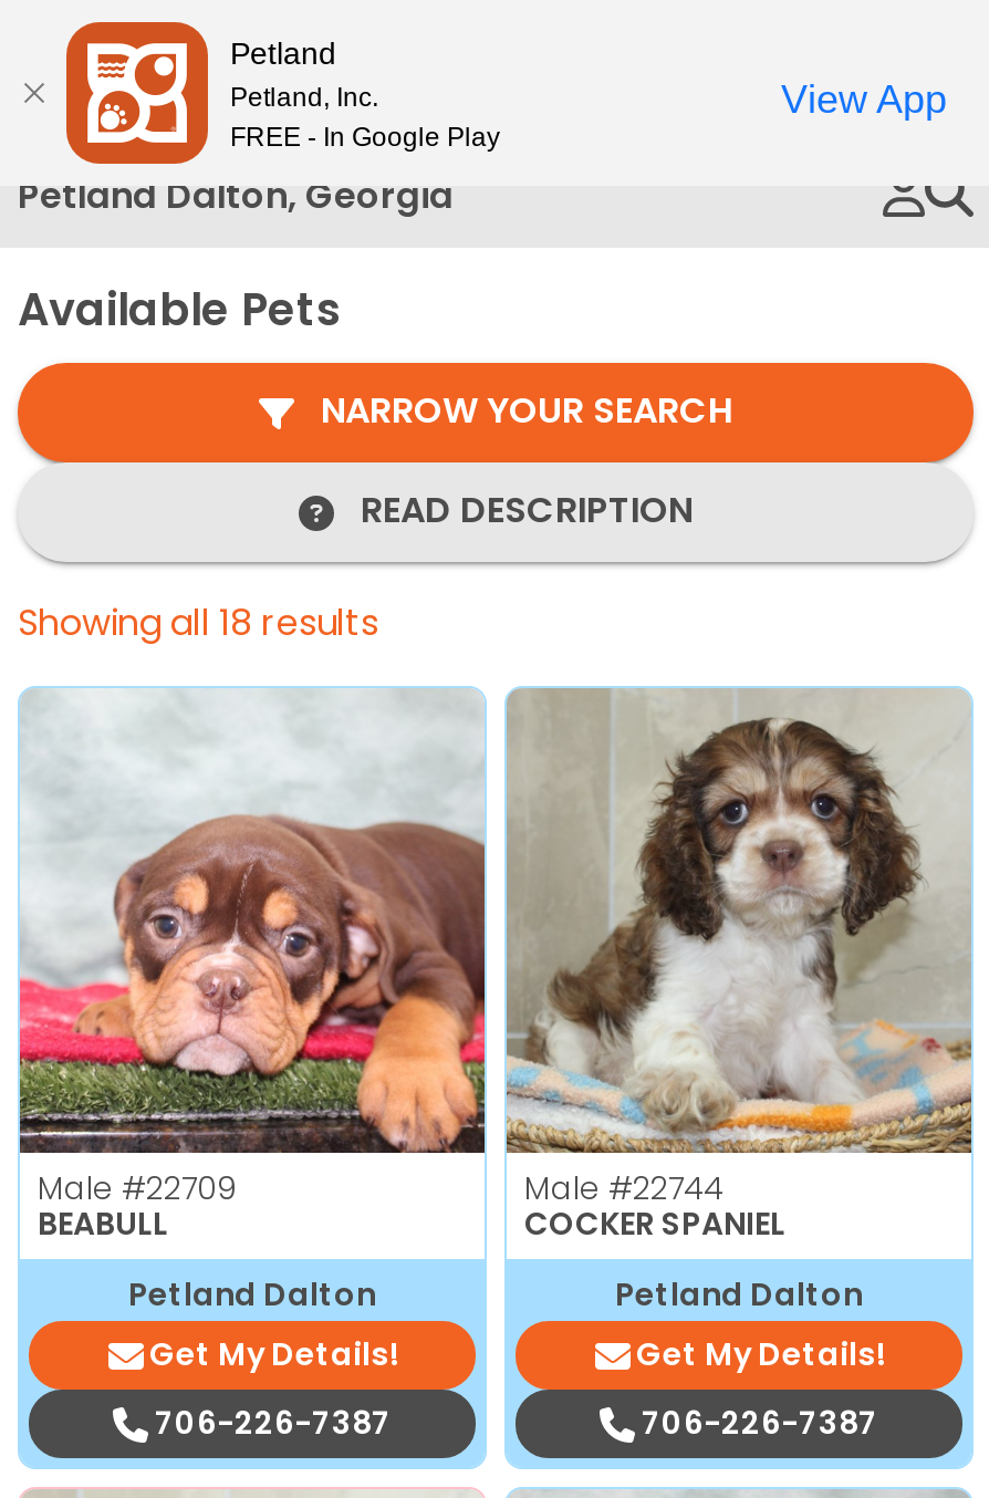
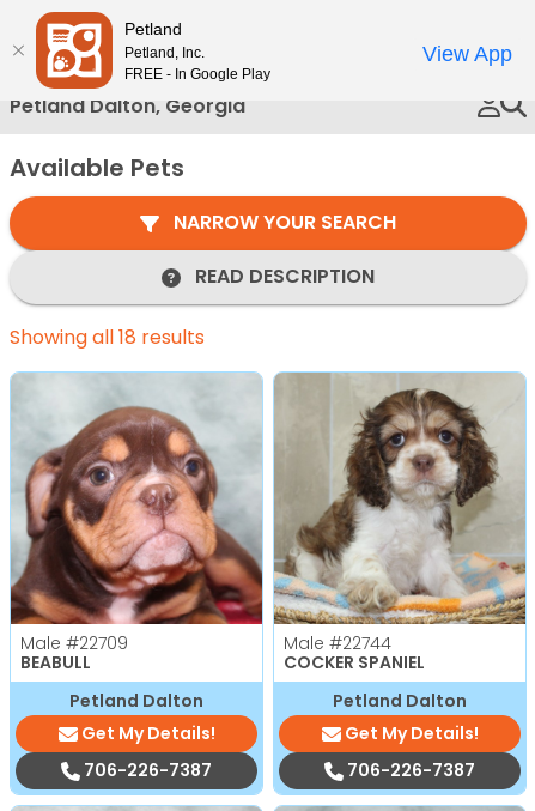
- [image]
+ [image]
